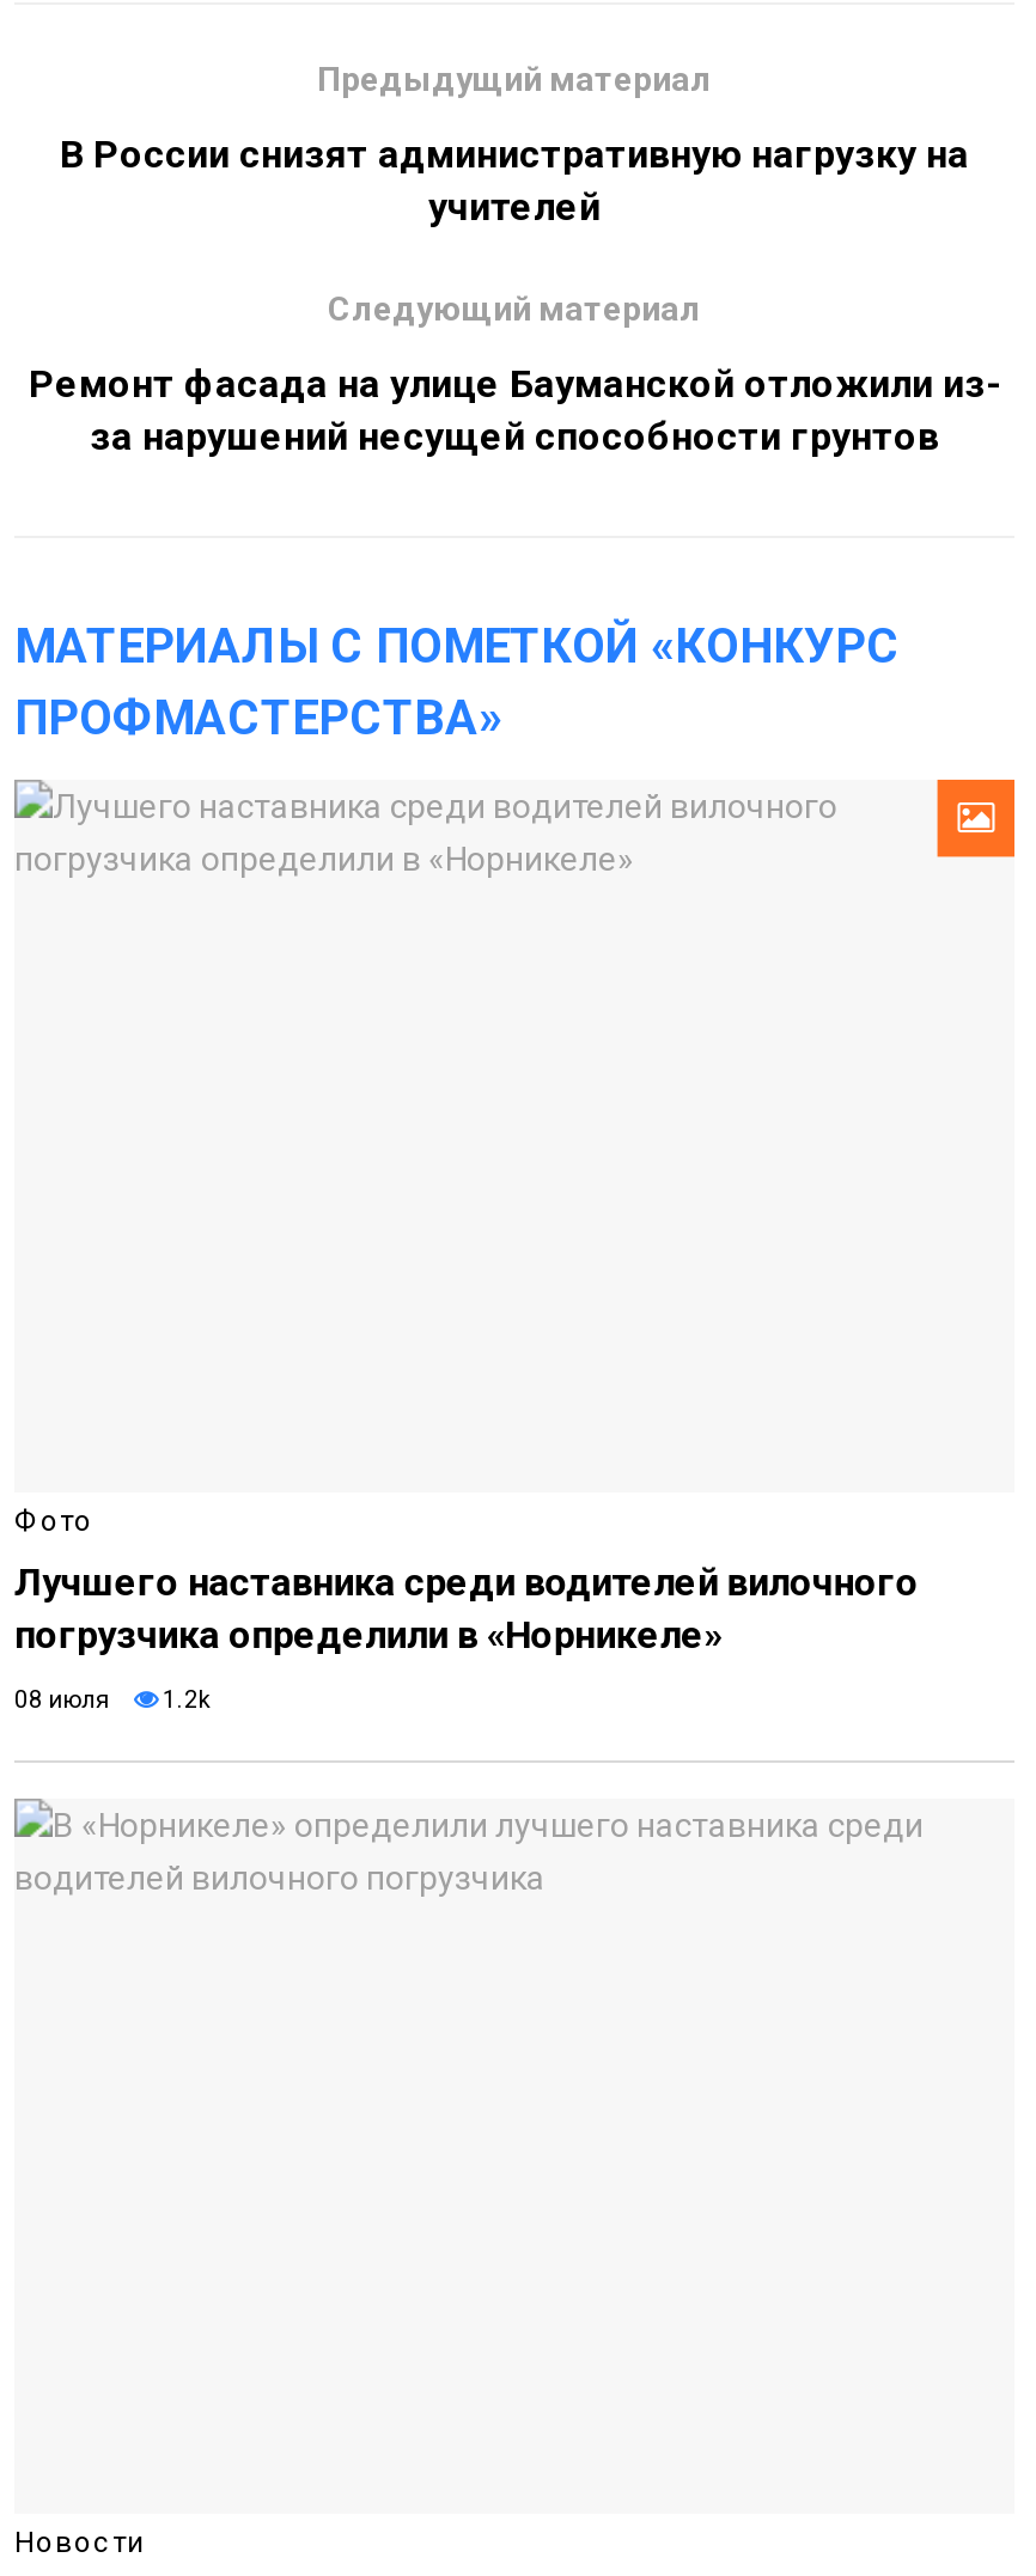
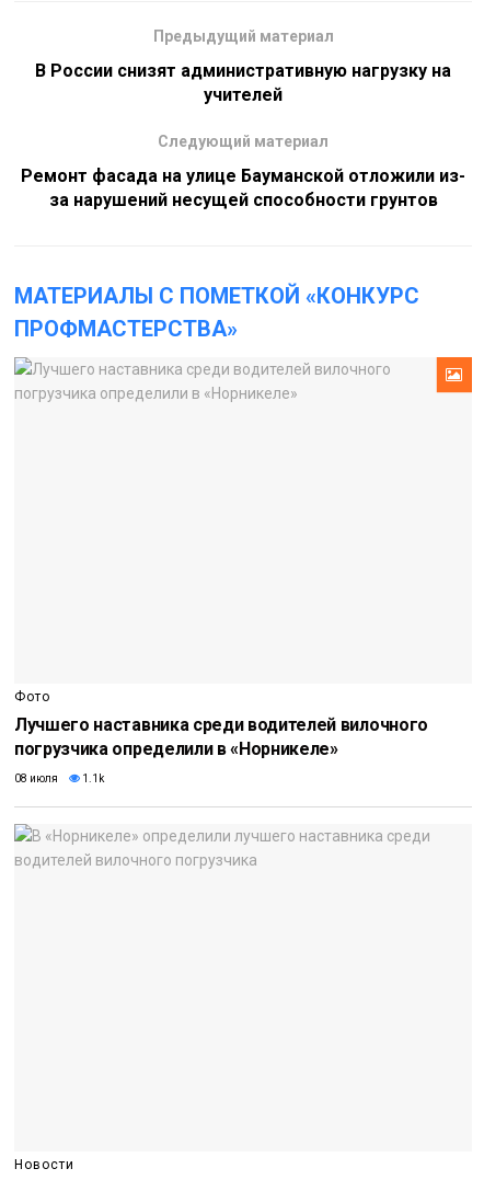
- 08 июля 1.2k
+ 08 июля 1.1k
